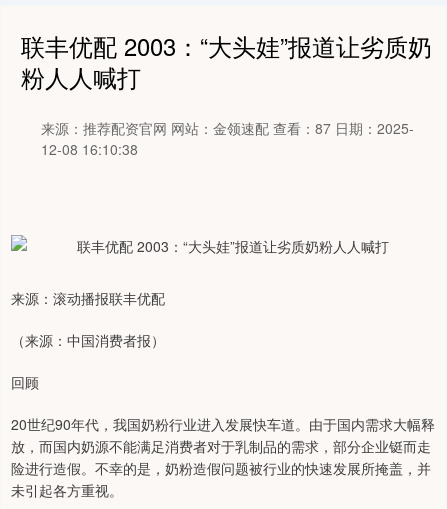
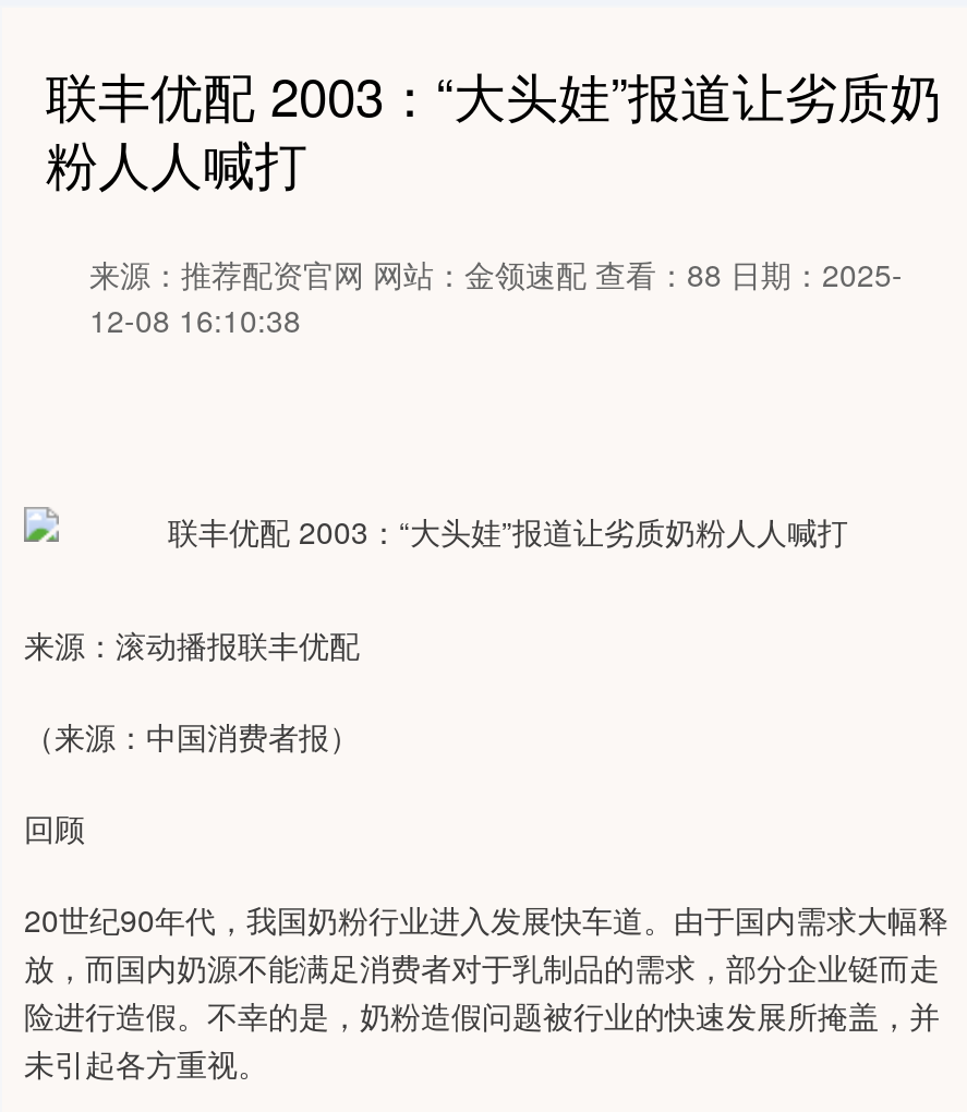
- 来源：推荐配资官网网站：金领速配 查看：87 日期：2025-
+ 来源：推荐配资官网网站：金领速配 查看：88 日期：2025-
